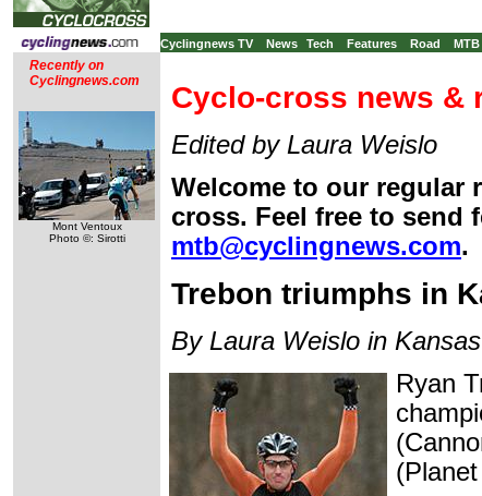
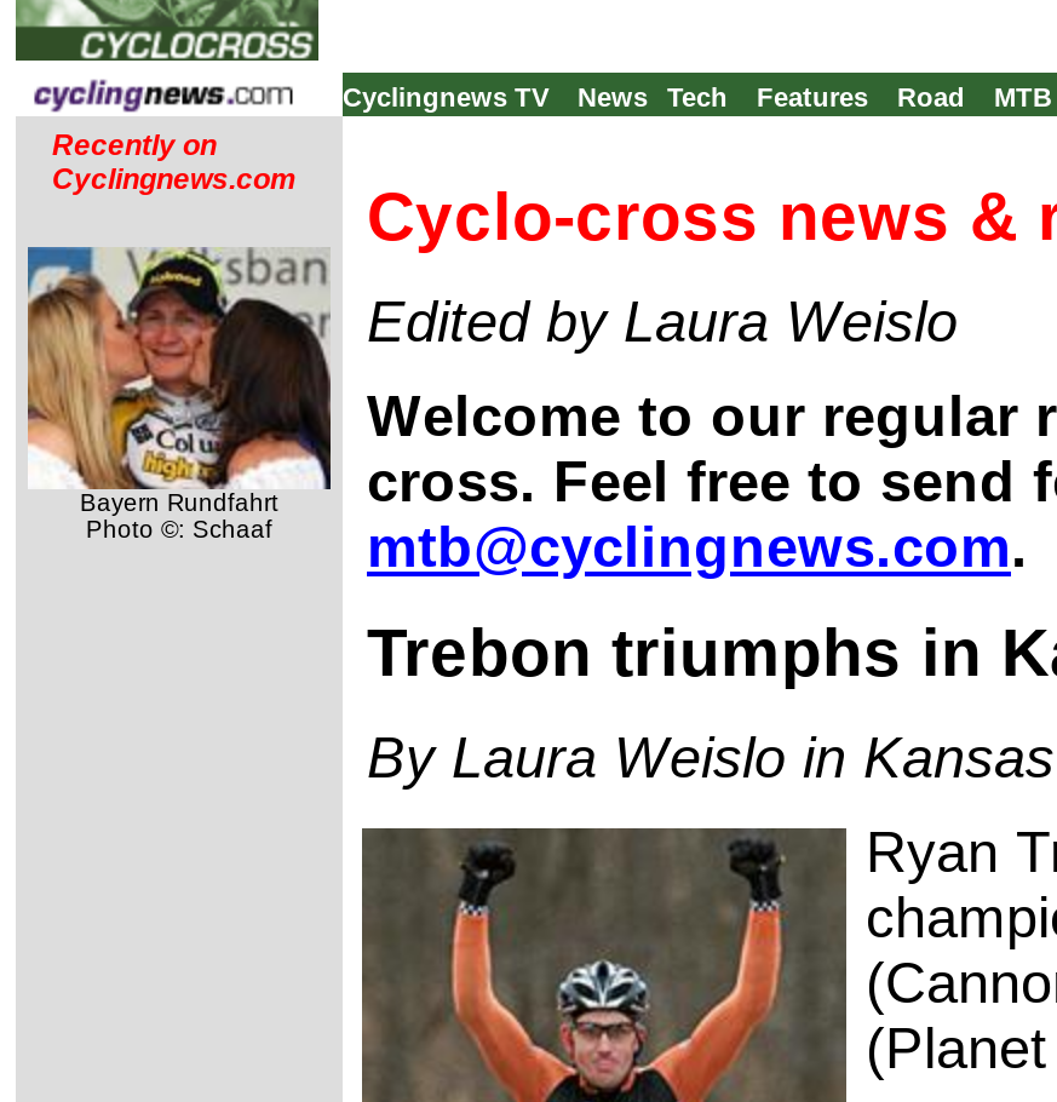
- [image]
- Mont Ventoux
- Photo ©: Sirotti
+ [image]
+ Bayern Rundfahrt
+ Photo ©: Schaaf
